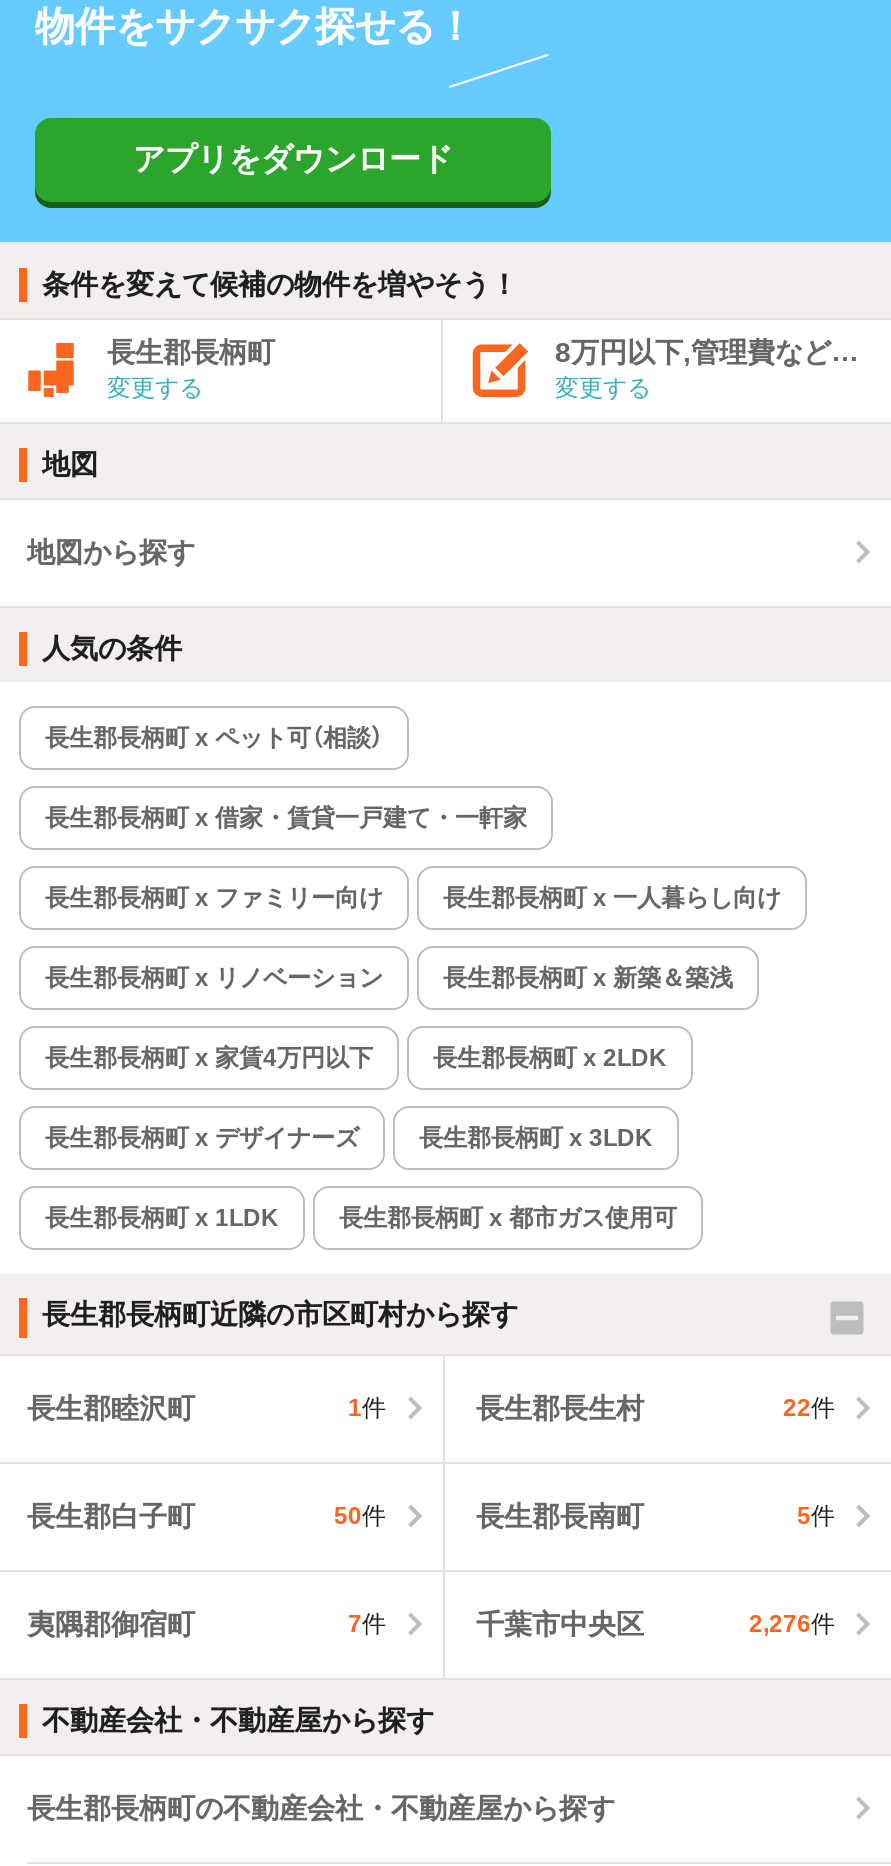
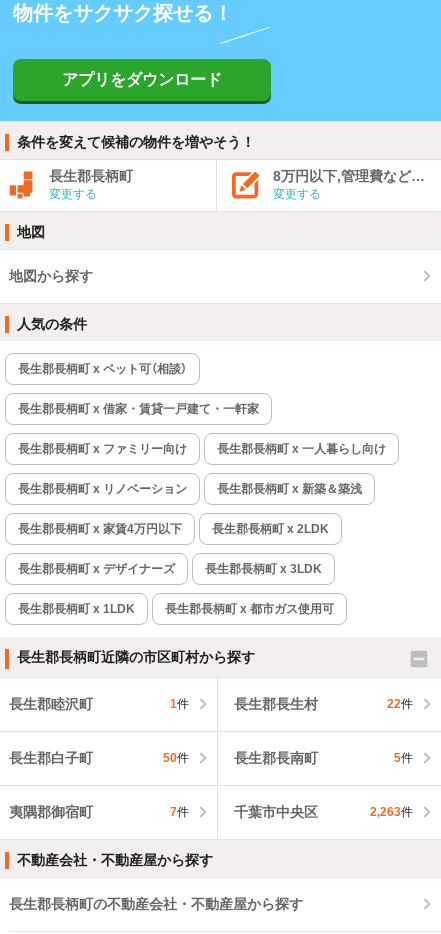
- 2,276件
+ 2,263件
